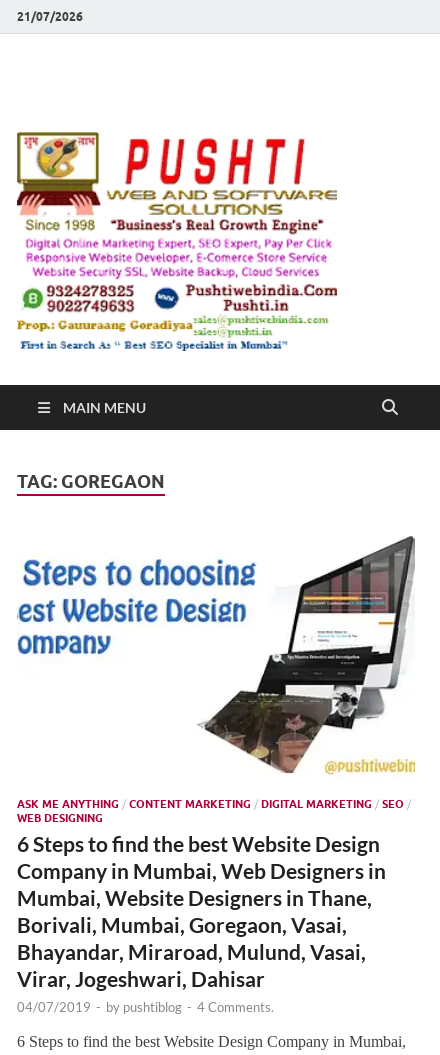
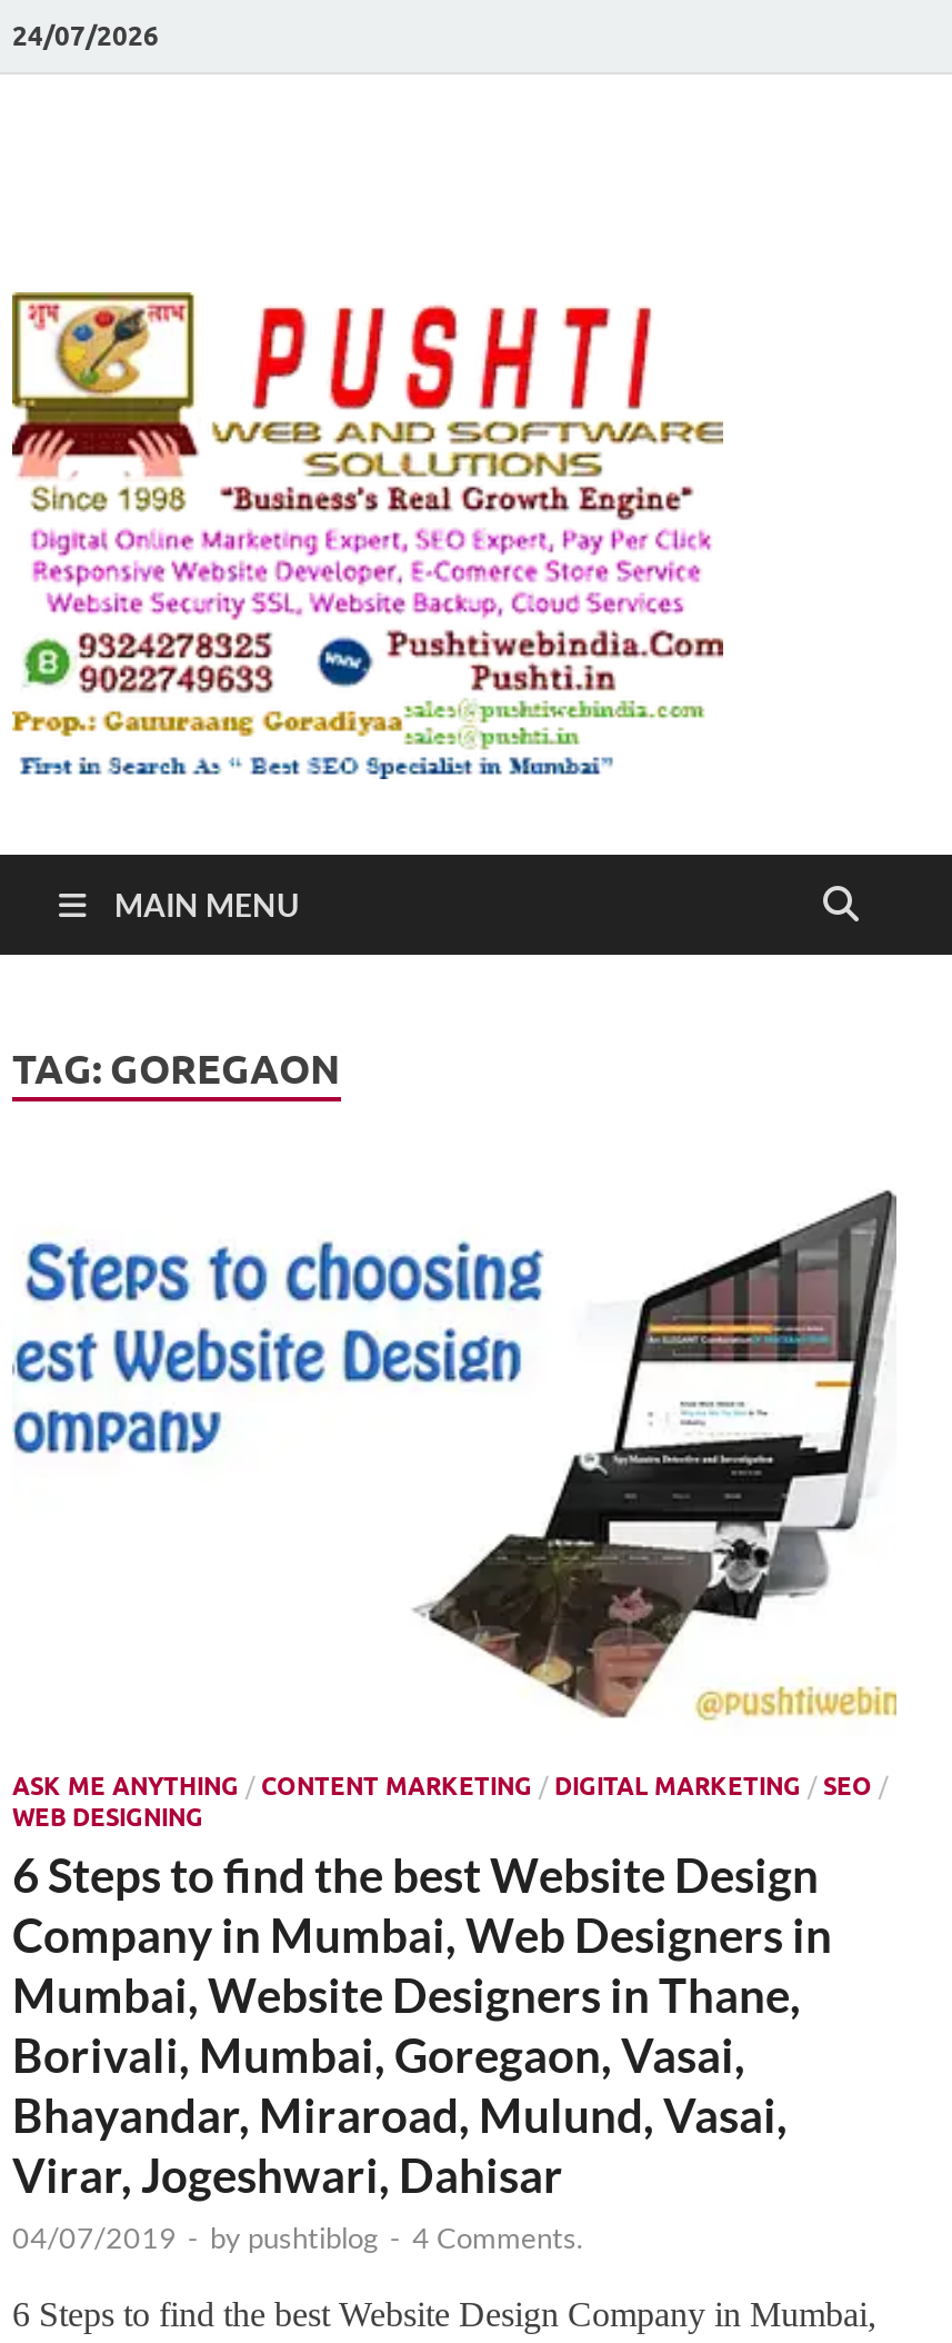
- 21/07/2026
+ 24/07/2026
